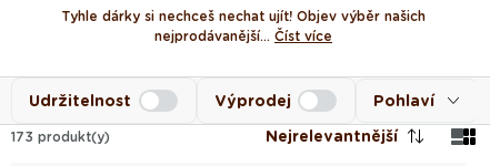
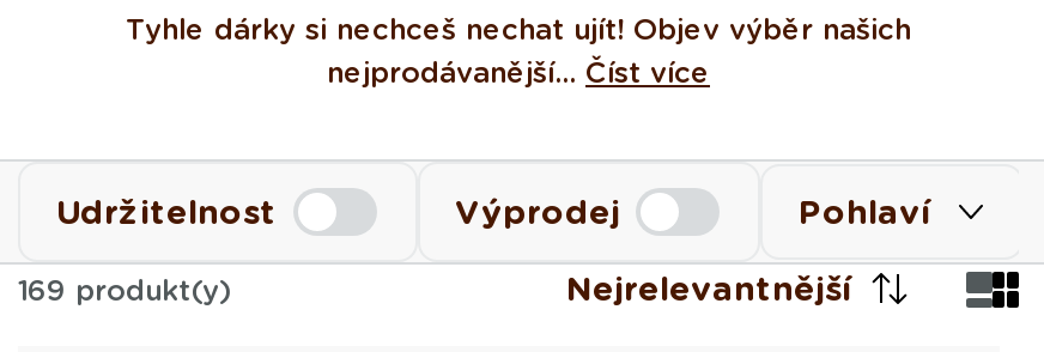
- 173 produkt(y)
+ 169 produkt(y)
